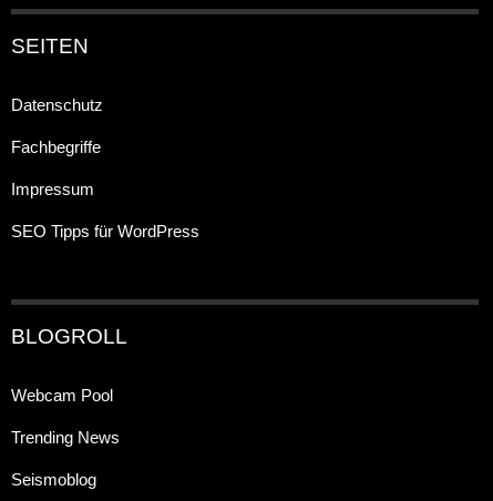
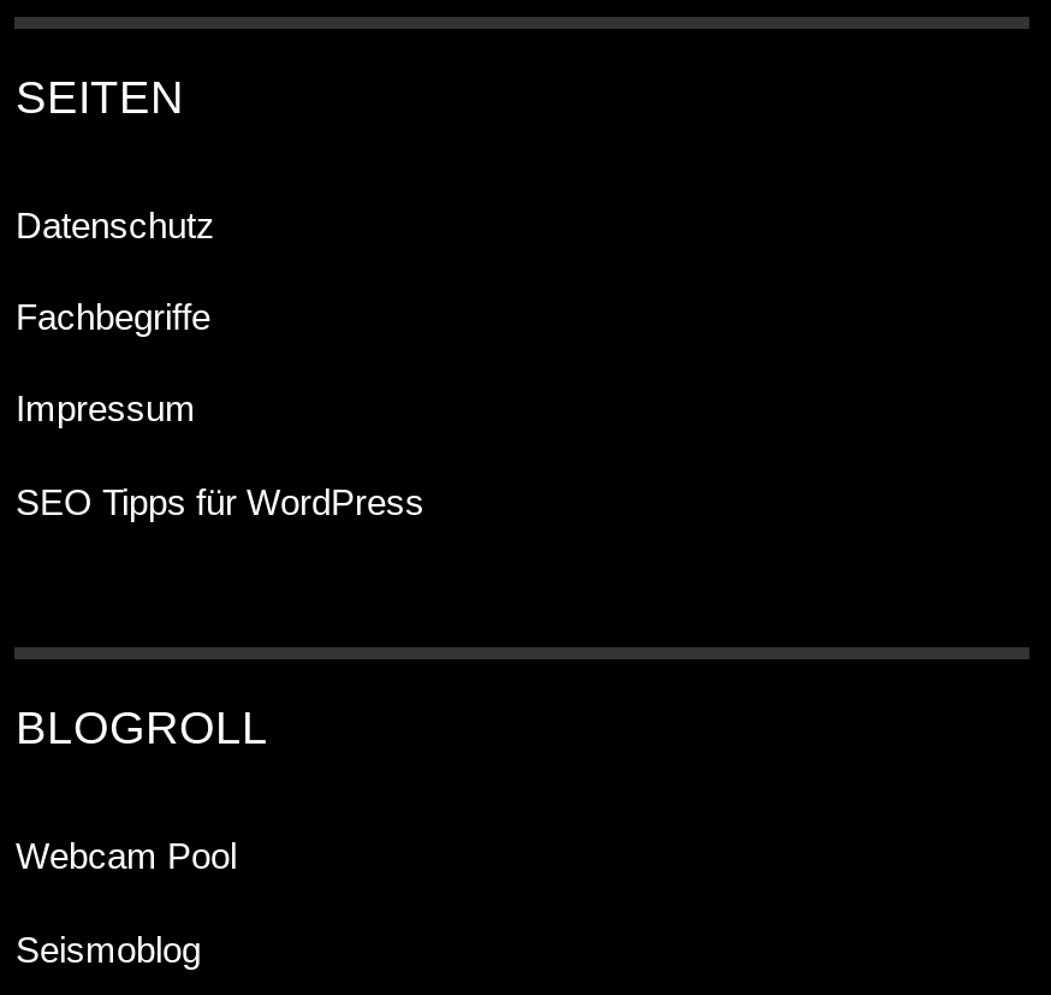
- Trending News
